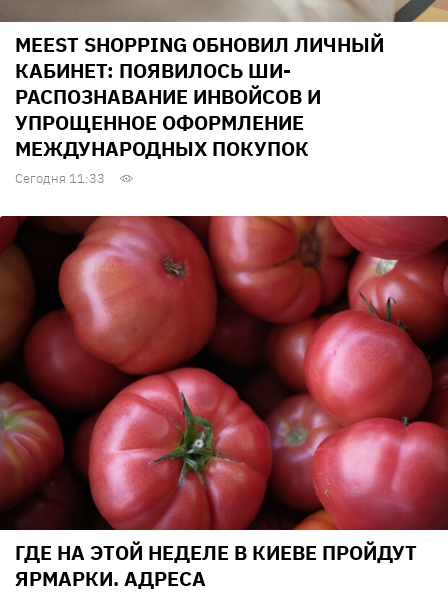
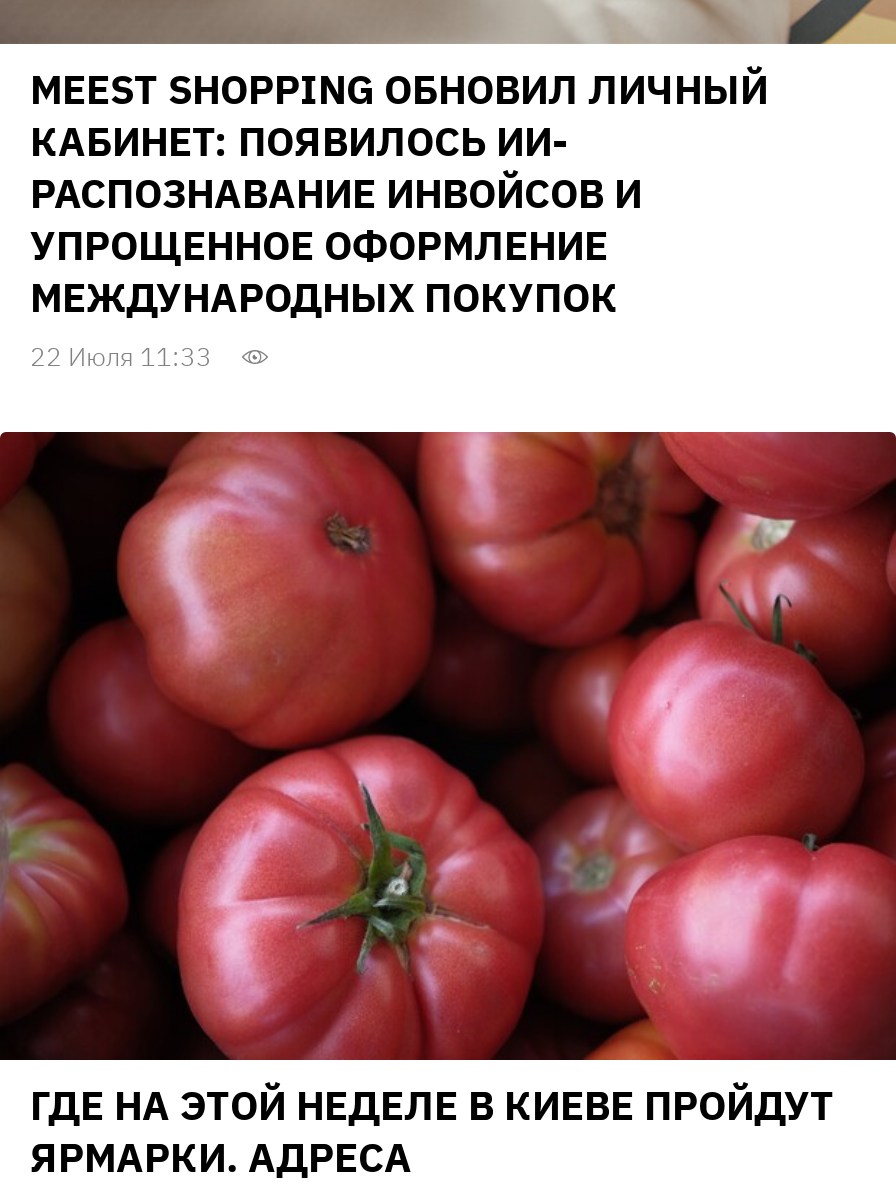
- КАБИНЕТ: ПОЯВИЛОСЬ ШИ-
+ КАБИНЕТ: ПОЯВИЛОСЬ ИИ-

- Сегодня 11:33
+ 22 Июля 11:33
